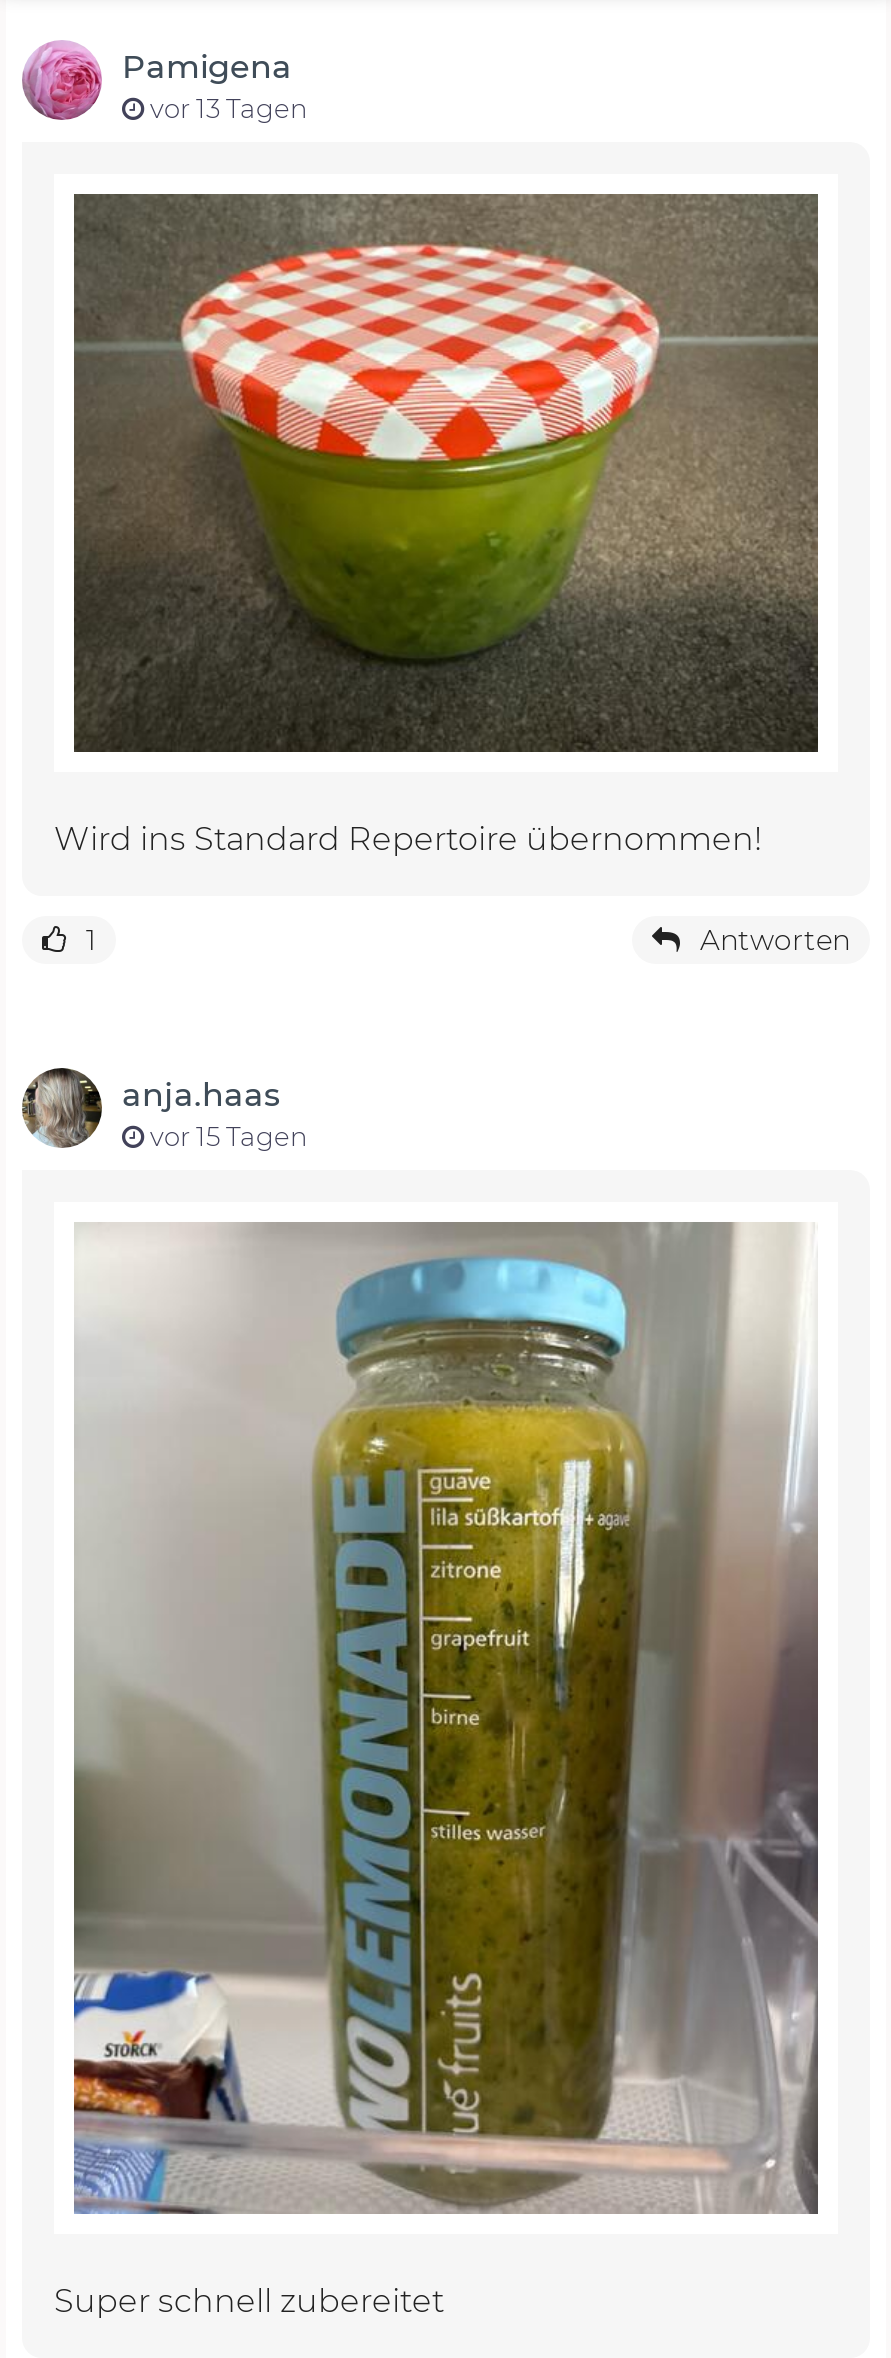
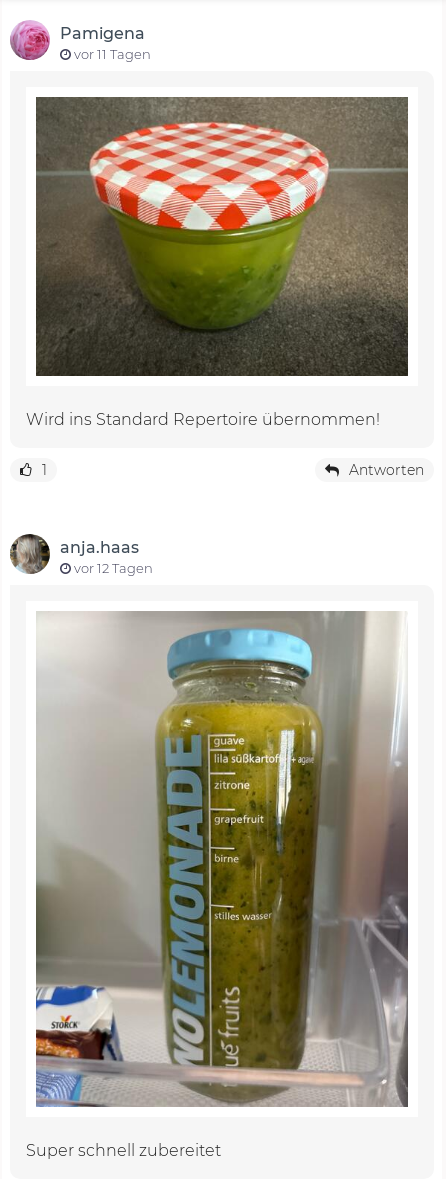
- vor 13 Tagen
+ vor 11 Tagen

- vor 15 Tagen
+ vor 12 Tagen
